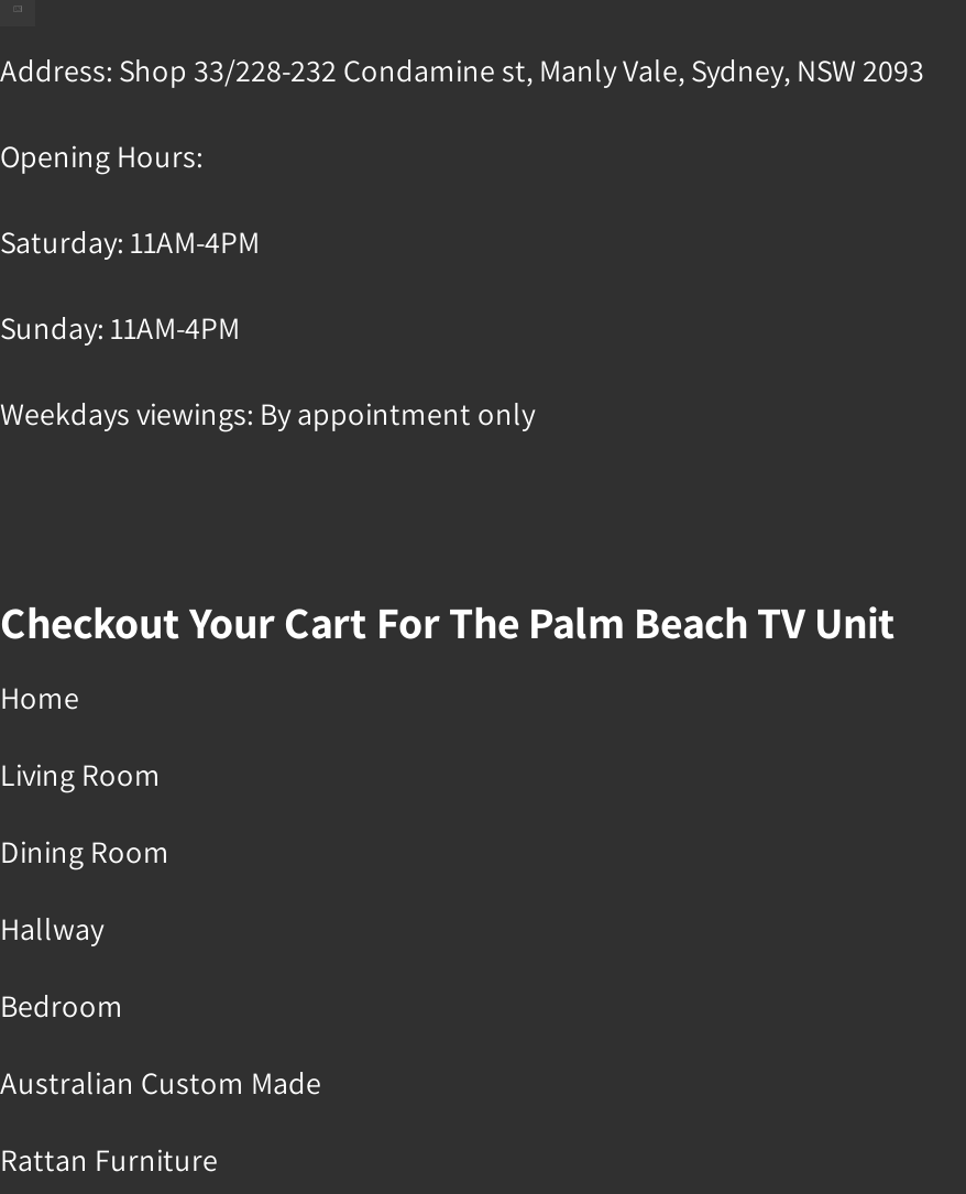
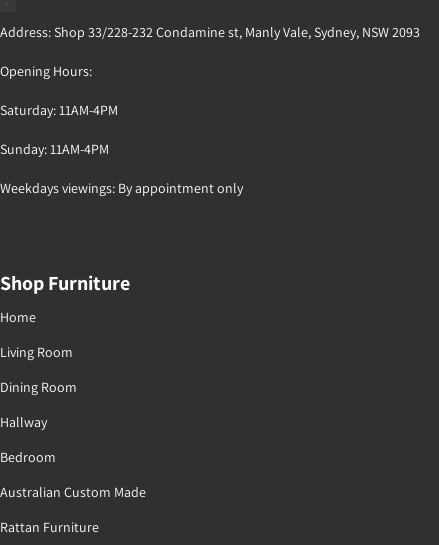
- Checkout Your Cart For The Palm Beach TV Unit
+ Shop Furniture
